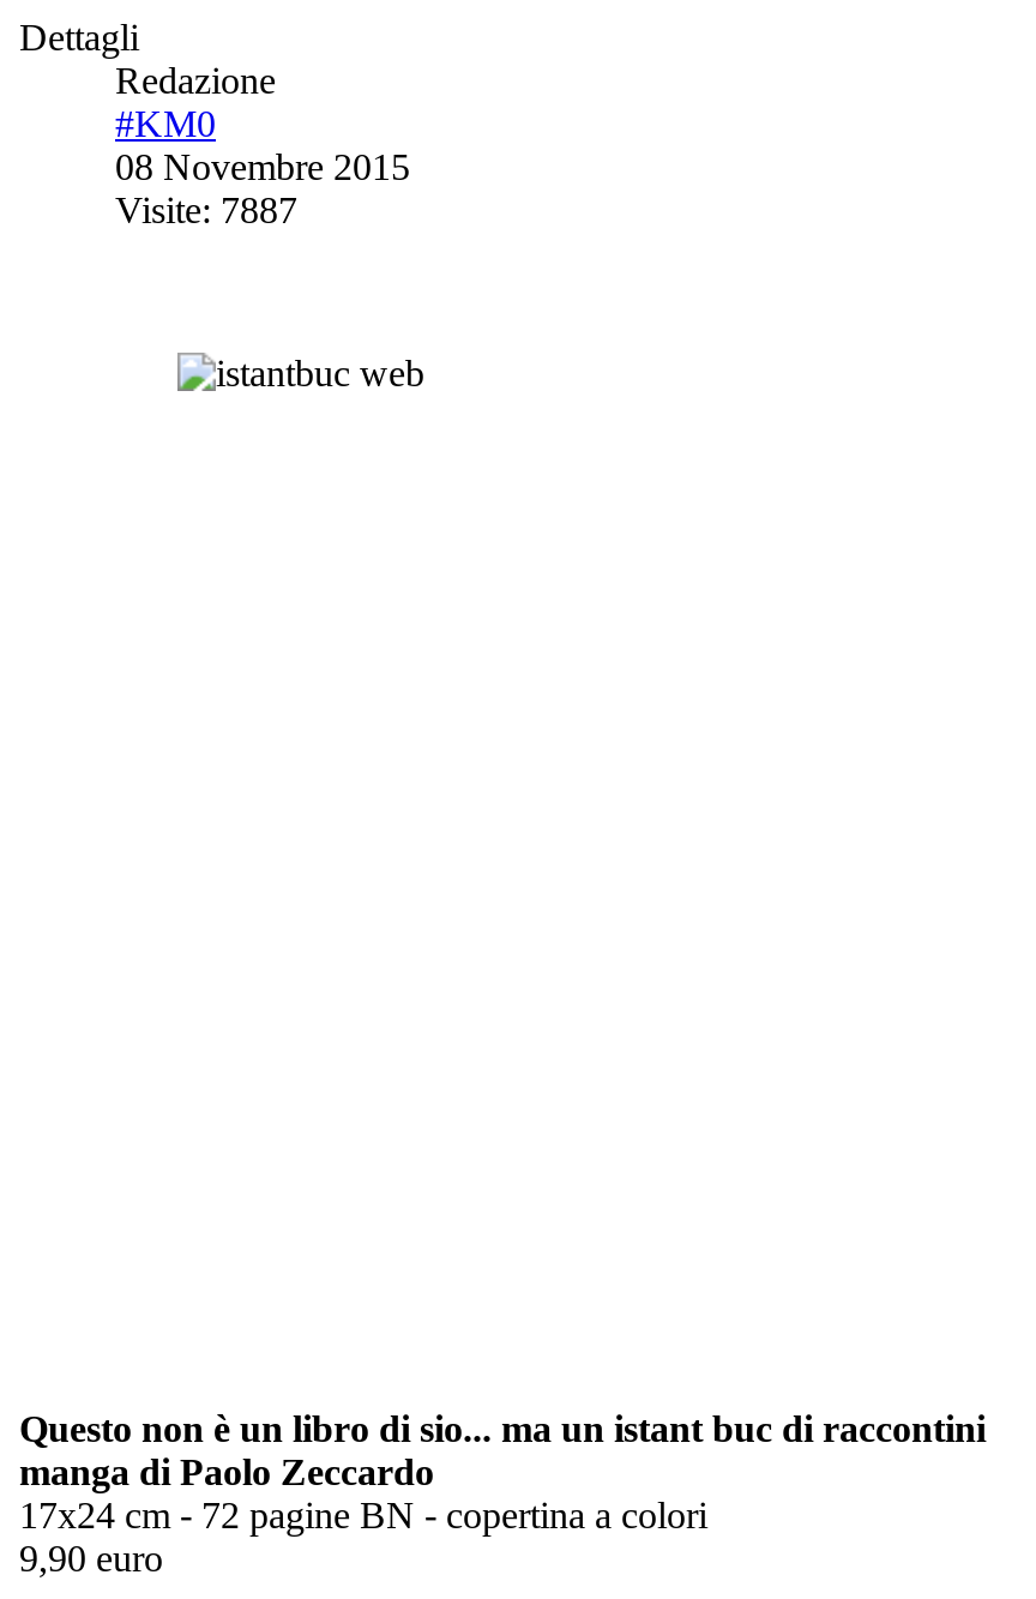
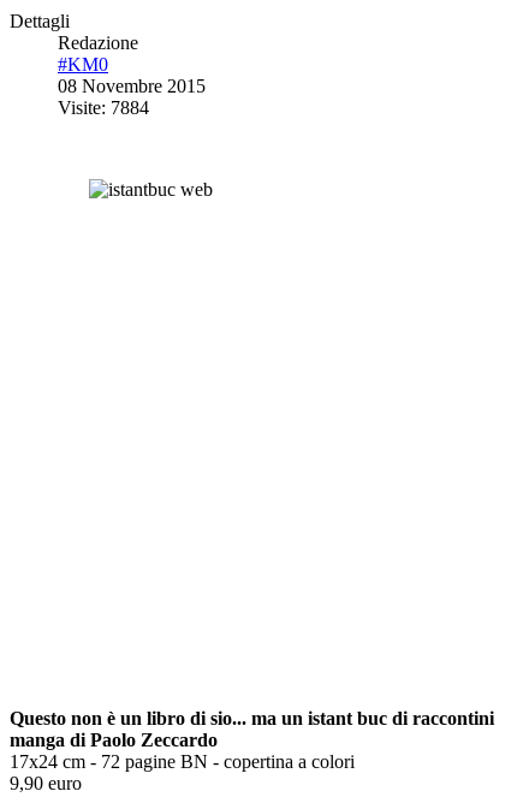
- Visite: 7887
+ Visite: 7884
